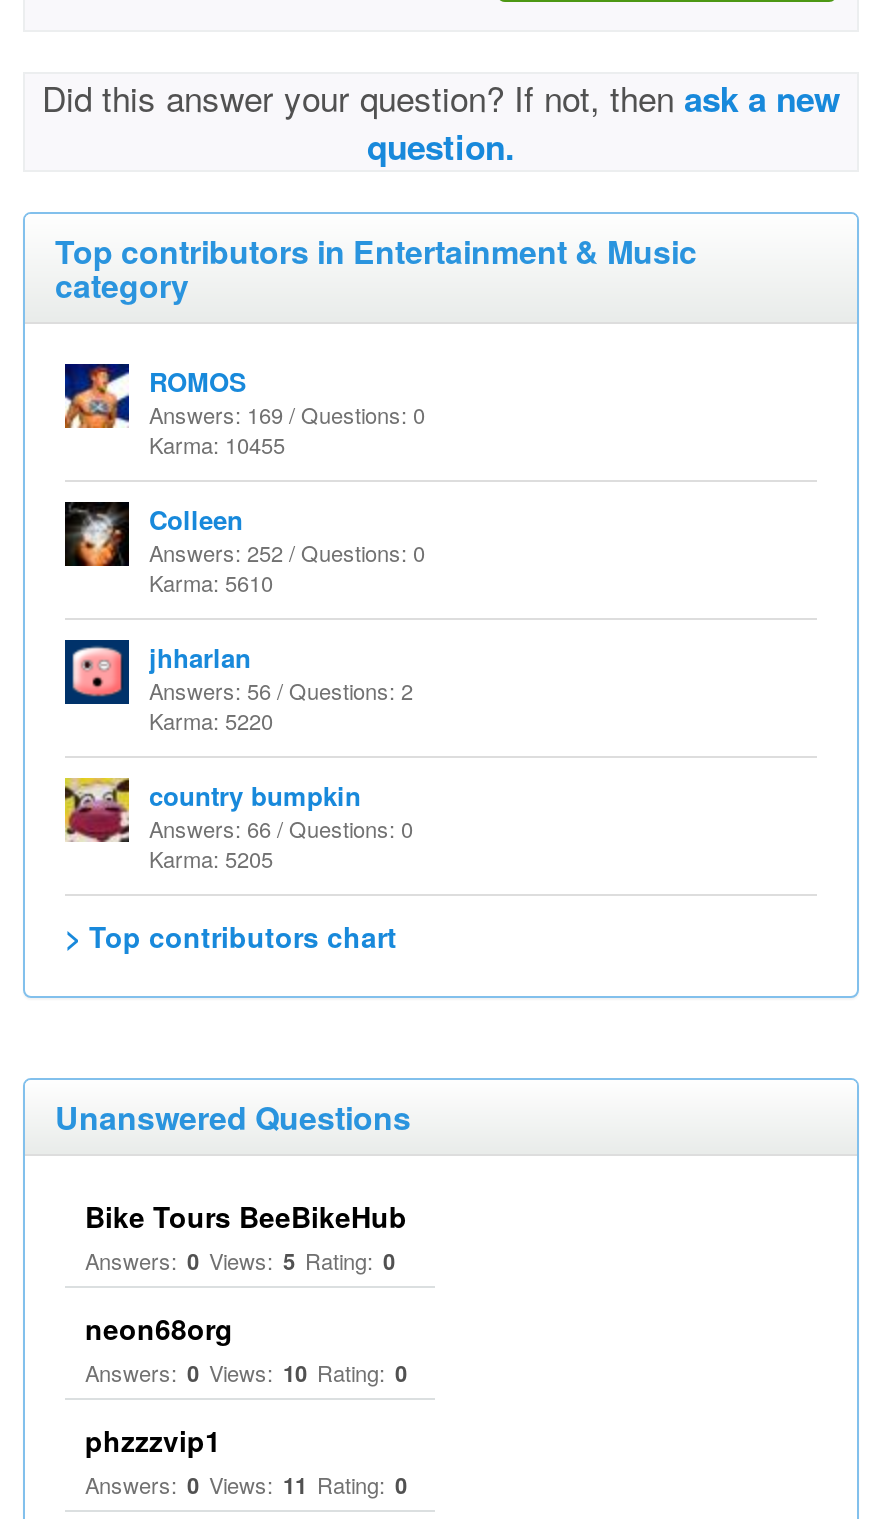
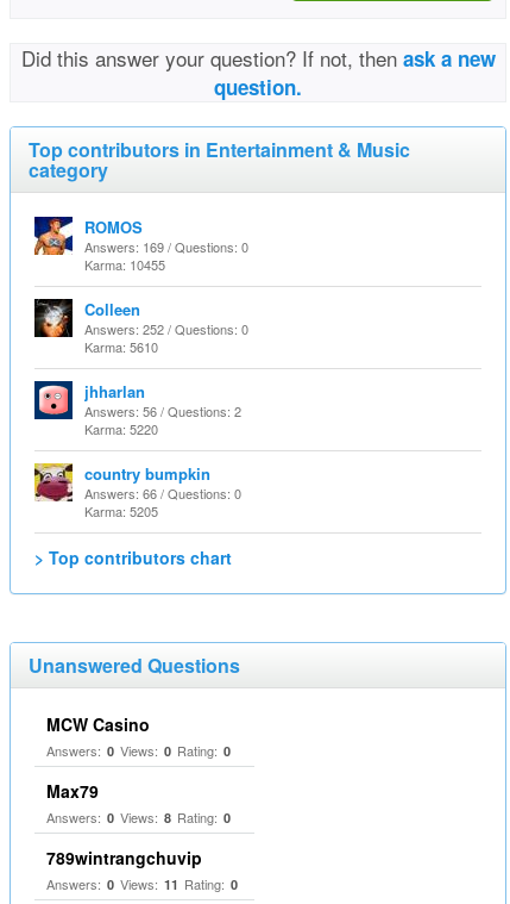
- Bike Tours BeeBikeHub
- Answers: 0 Views: 5 Rating: 0
+ MCW Casino
+ Answers: 0 Views: 0 Rating: 0

- neon68org
- Answers: 0 Views: 10 Rating: 0
+ Max79
+ Answers: 0 Views: 8 Rating: 0

- phzzzvip1
+ 789wintrangchuvip
